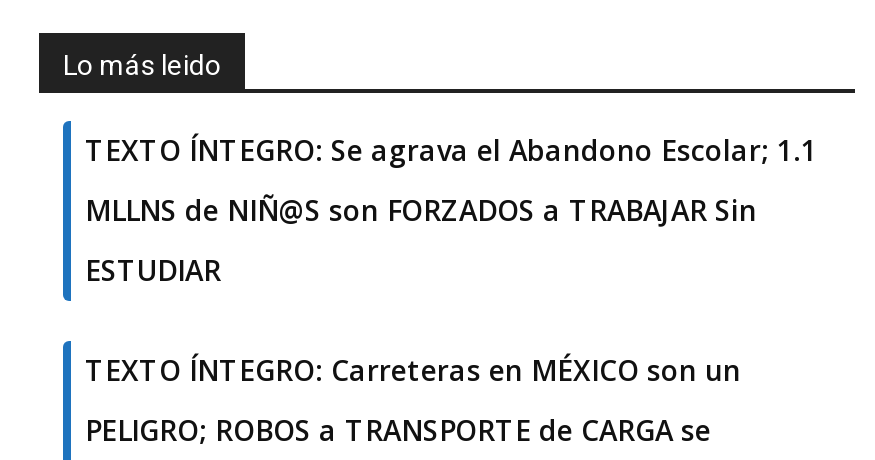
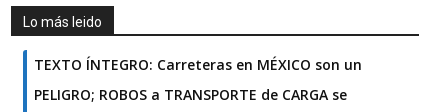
- TEXTO ÍNTEGRO: Se agrava el Abandono Escolar; 1.1
- MLLNS de NIÑ@S son FORZADOS a TRABAJAR Sin
- ESTUDIAR
